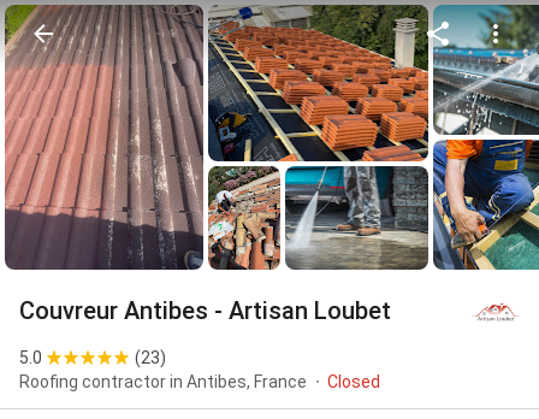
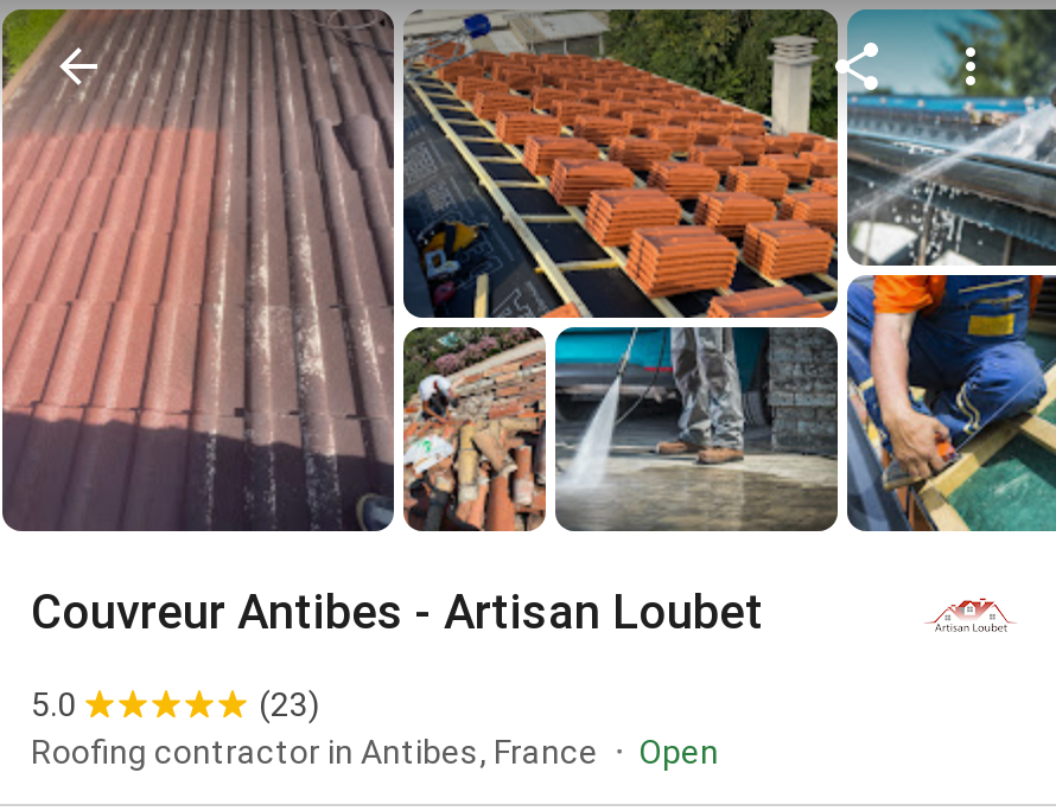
- Closed
+ Open
